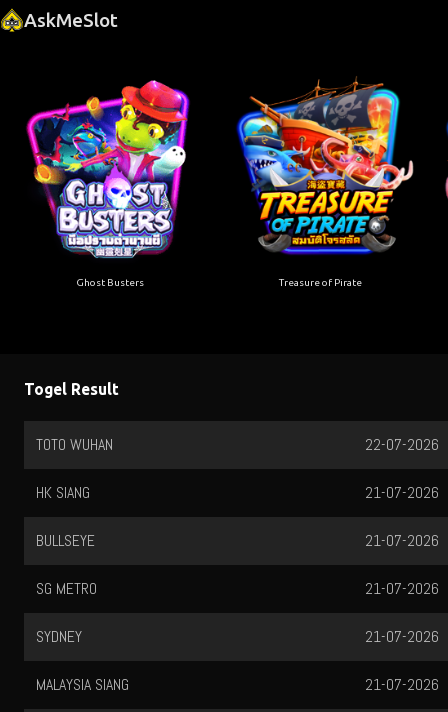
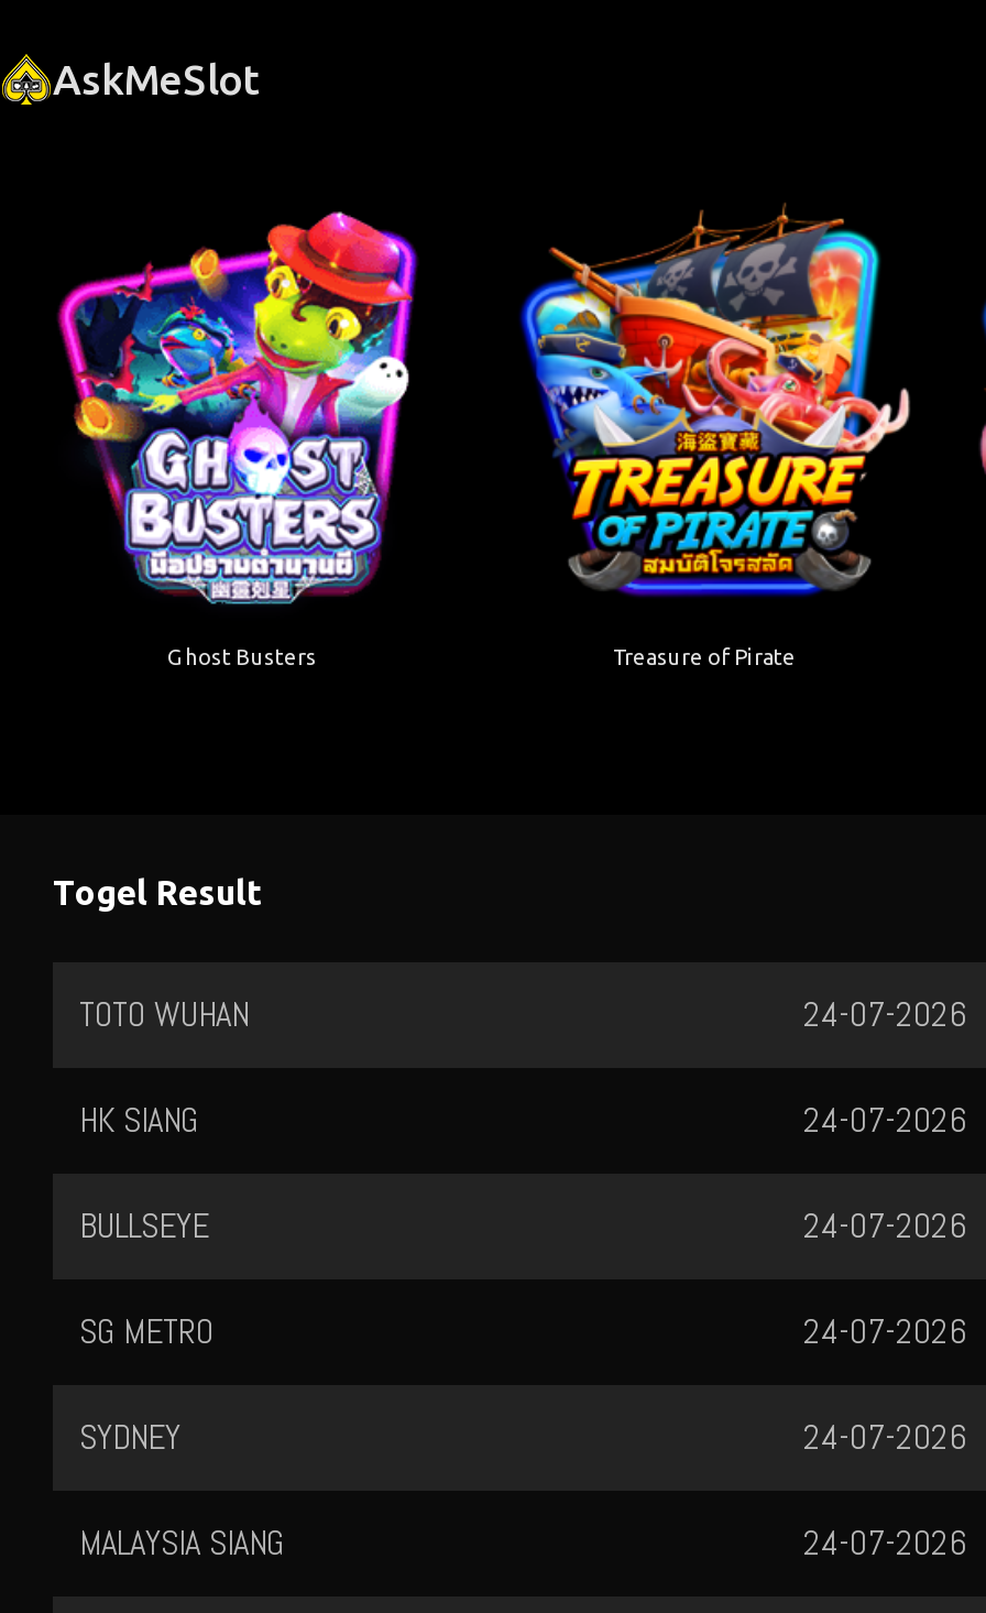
- 22-07-2026
+ 24-07-2026

- 21-07-2026
+ 24-07-2026

- 21-07-2026
+ 24-07-2026

- 21-07-2026
+ 24-07-2026

- 21-07-2026
+ 24-07-2026

- 21-07-2026
+ 24-07-2026
